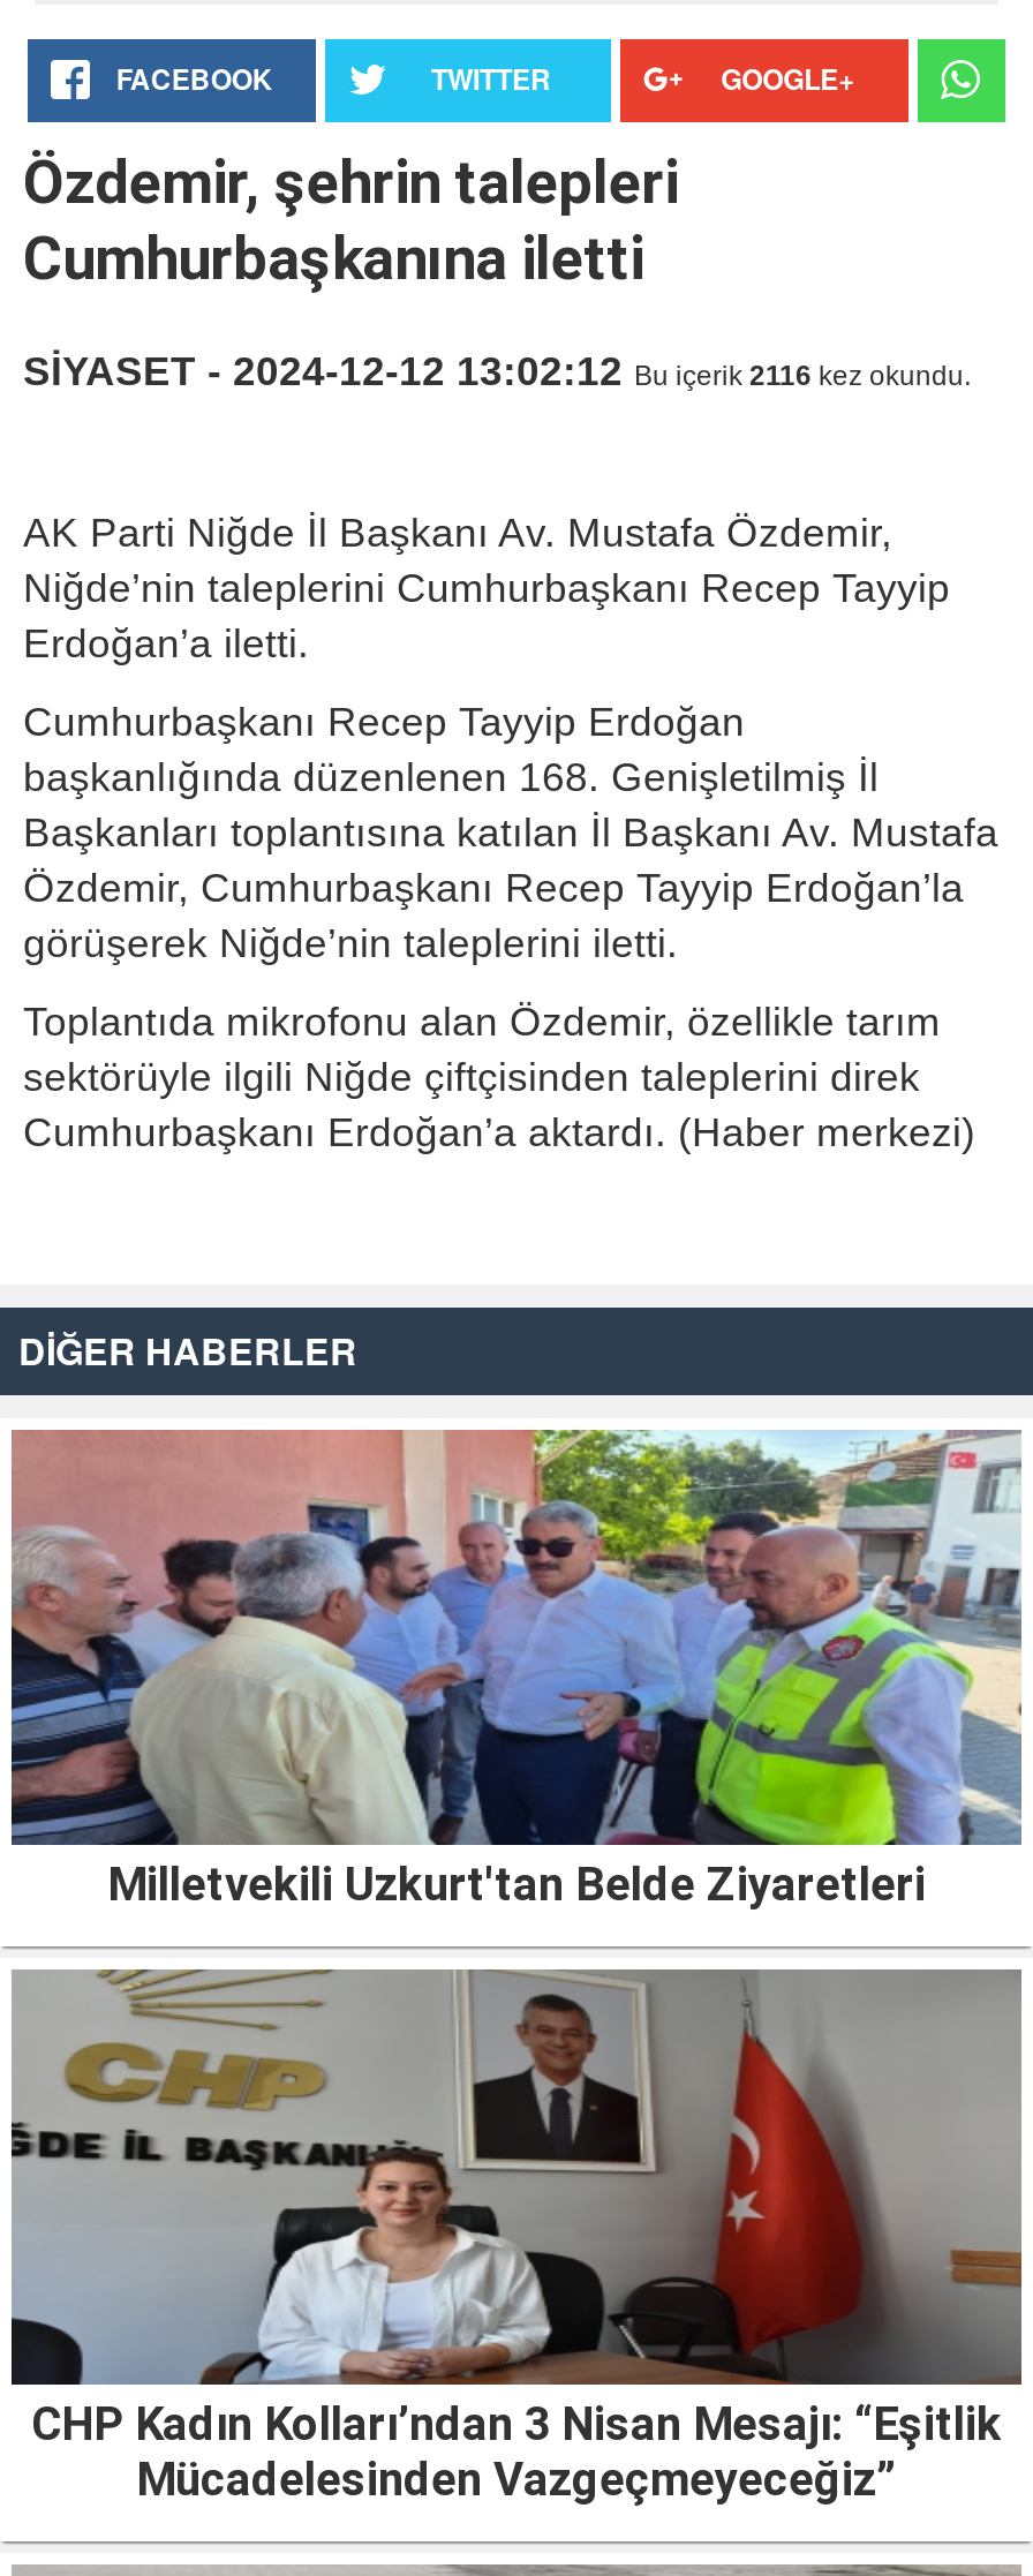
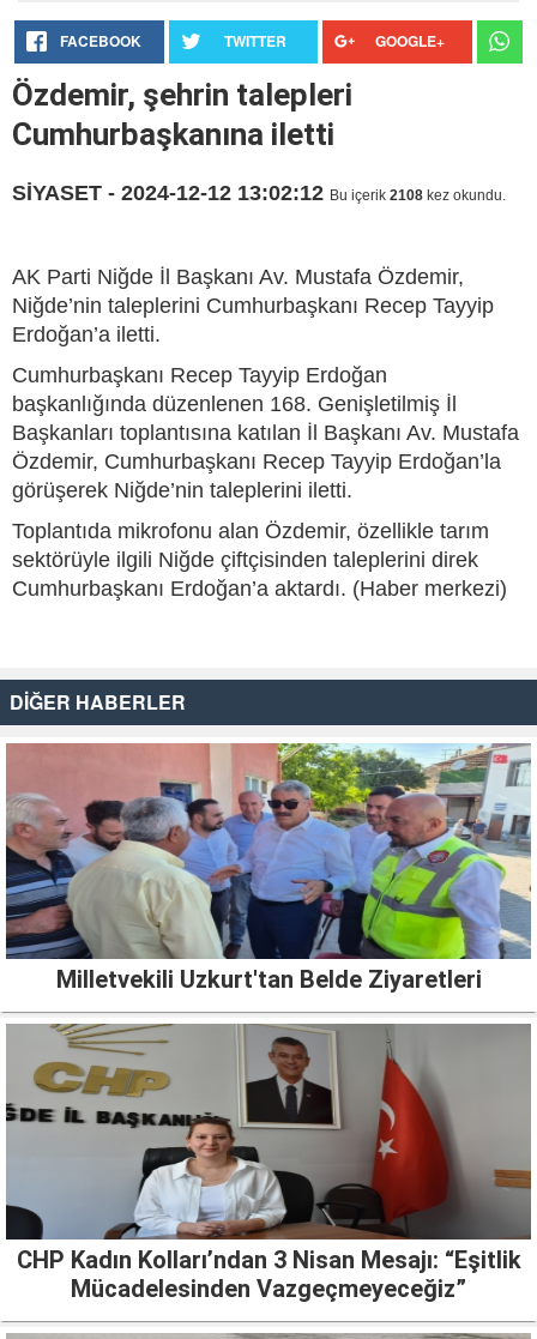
- SİYASET - 2024-12-12 13:02:12 Bu içerik 2116 kez okundu.
+ SİYASET - 2024-12-12 13:02:12 Bu içerik 2108 kez okundu.
